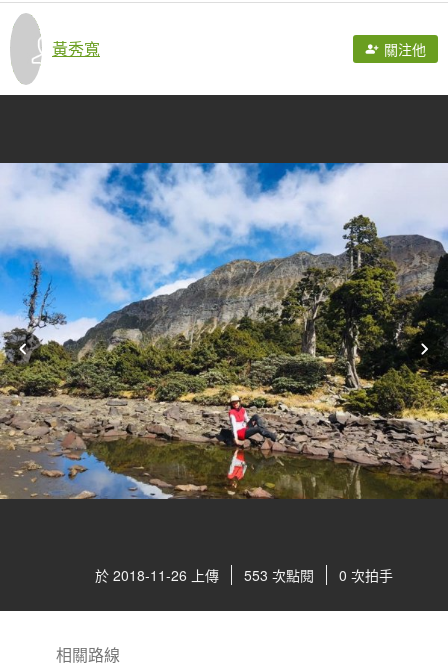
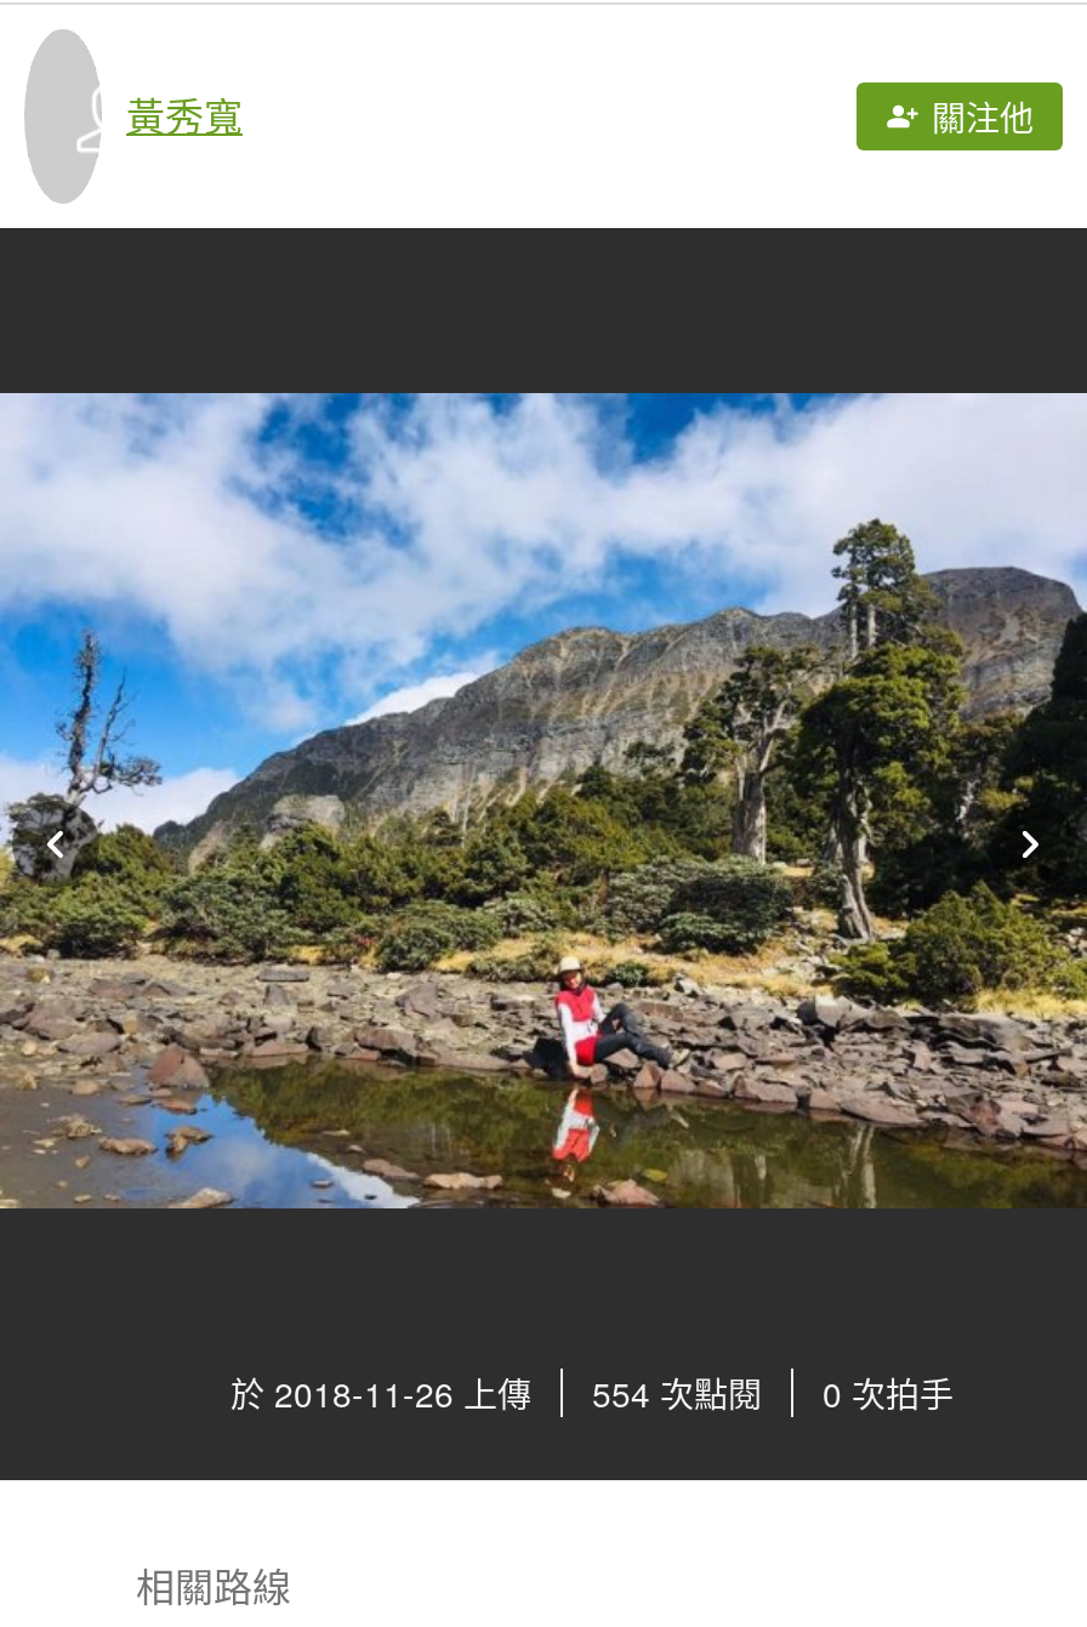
- 於 2018-11-26 上傳 553 次點閱 0 次拍手
+ 於 2018-11-26 上傳 554 次點閱 0 次拍手
